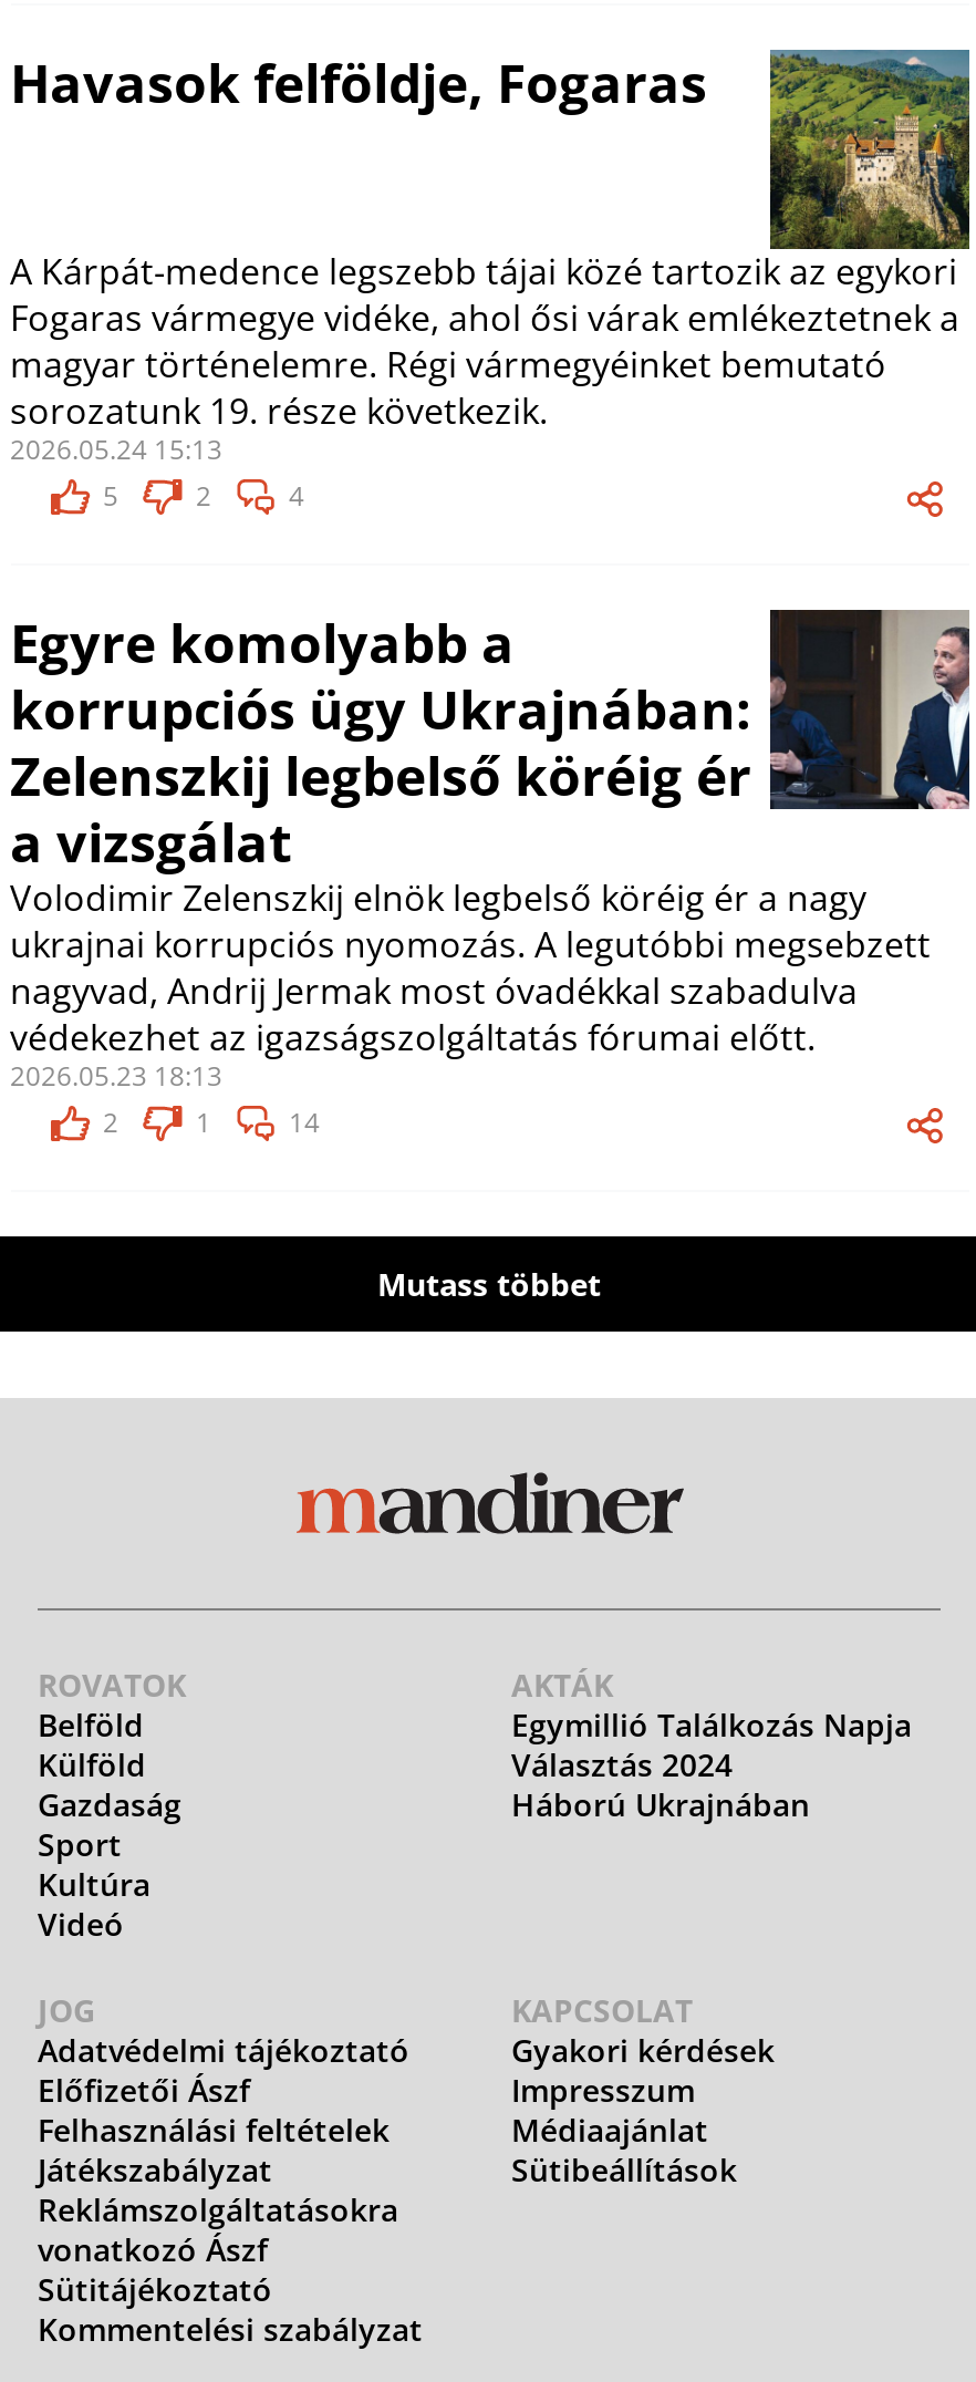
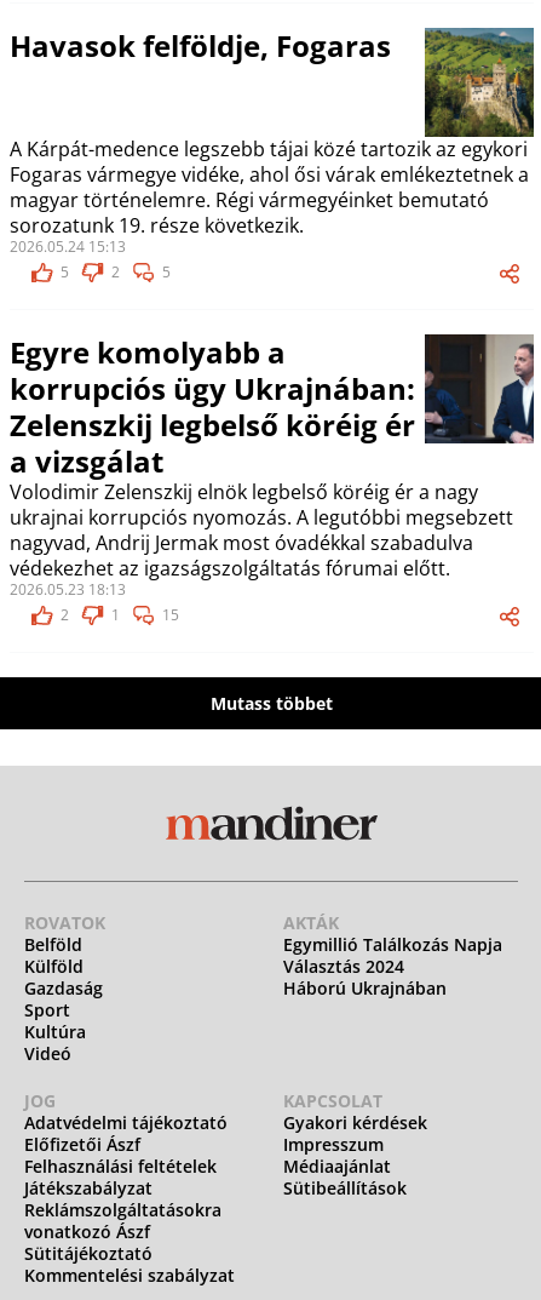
- 4
+ 5

- 14
+ 15
